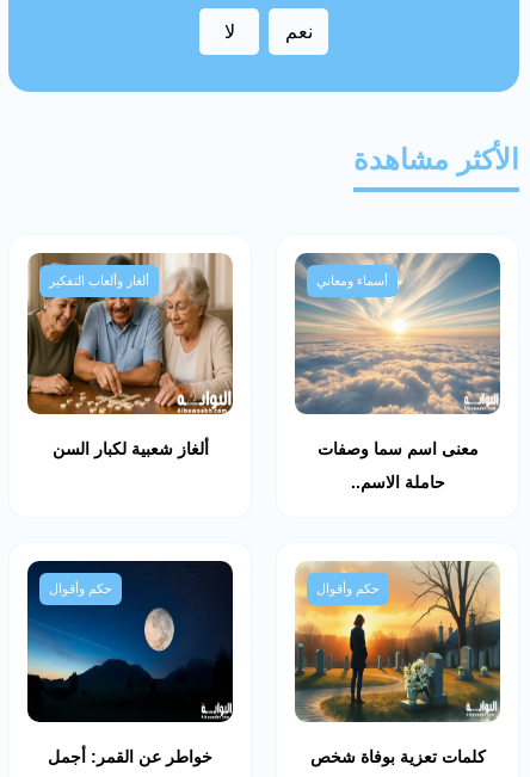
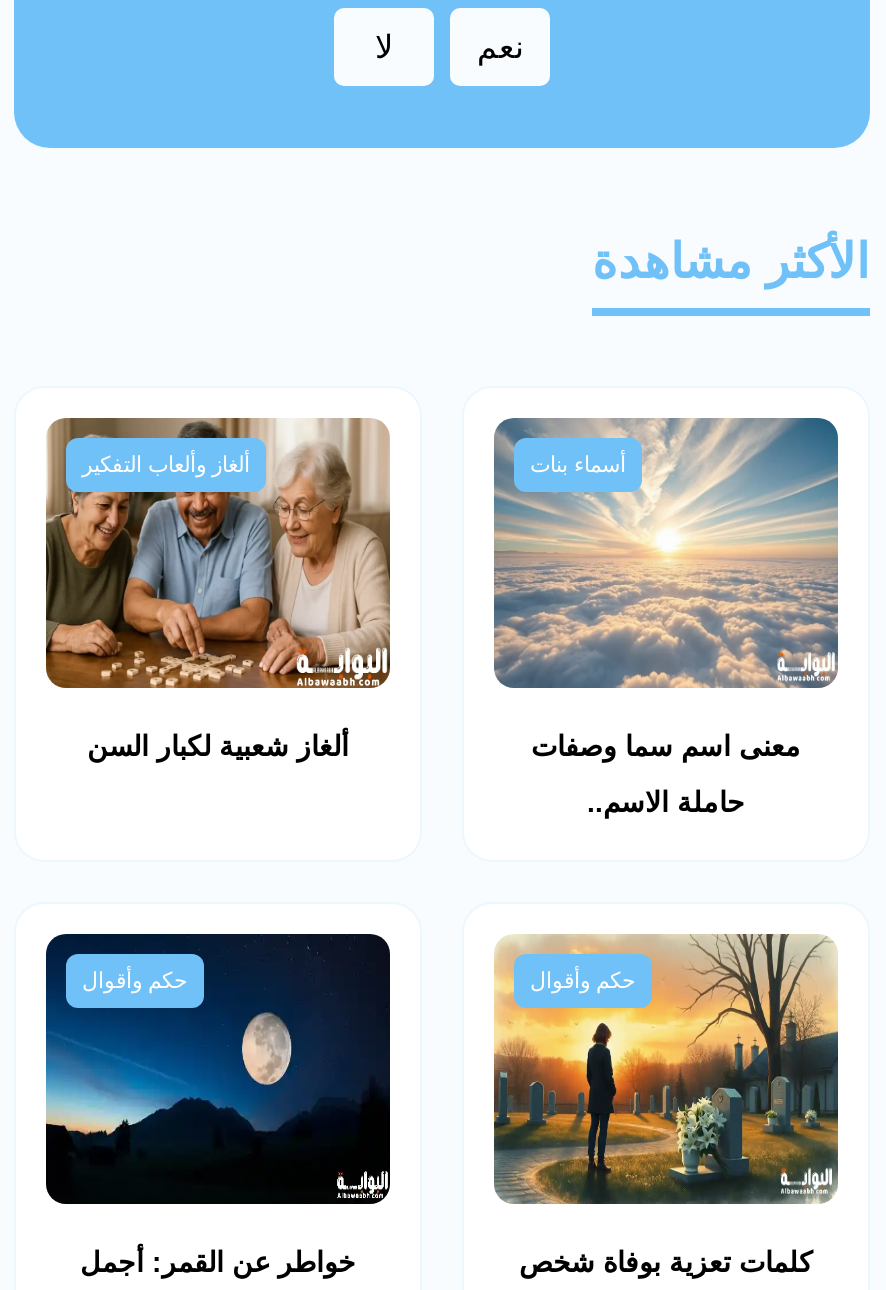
- أسماء ومعاني
+ أسماء بنات
